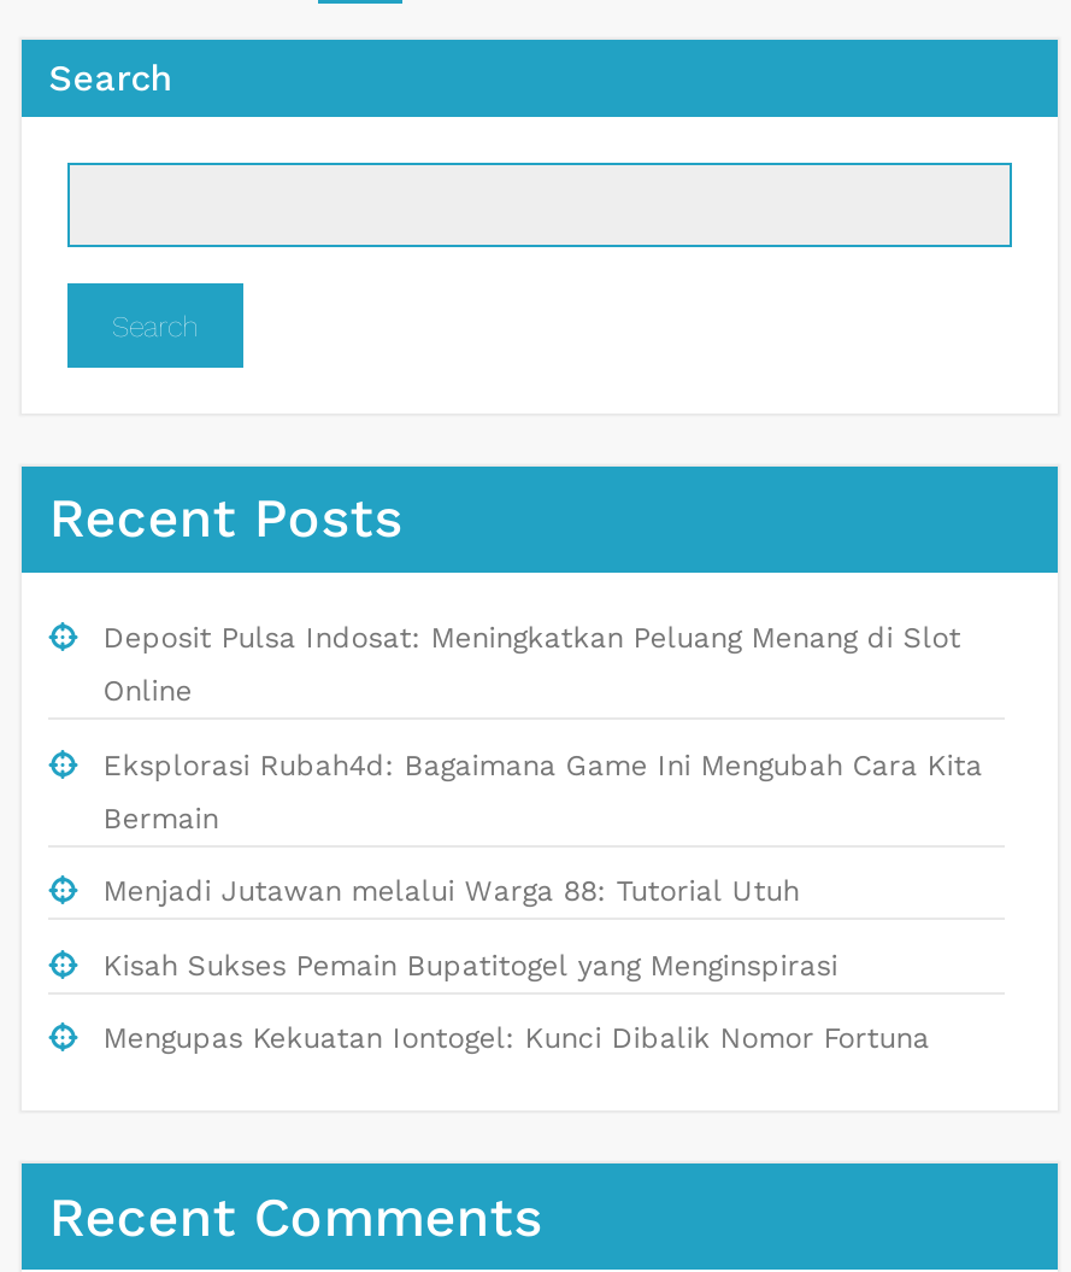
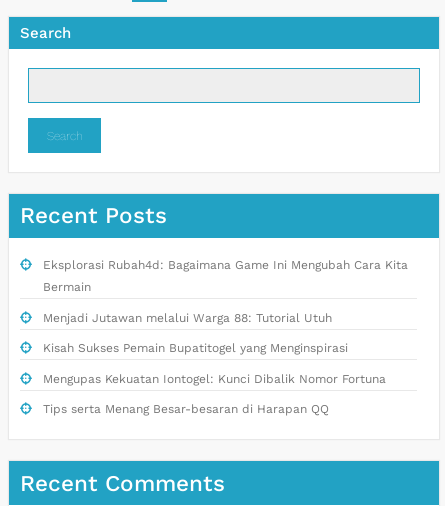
- Deposit Pulsa Indosat: Meningkatkan Peluang Menang di Slot
- Online

moved up: Eksplorasi Rubah4d: Bagaimana Game Ini Mengubah Cara Kita | Bermain | Menjadi Jutawan melalui Warga 88: Tutorial Utuh | Kisah Sukses Pemain Bupatitogel yang Menginspirasi | Mengupas Kekuatan Iontogel: Kunci Dibalik Nomor Fortuna

+ Tips serta Menang Besar-besaran di Harapan QQ
